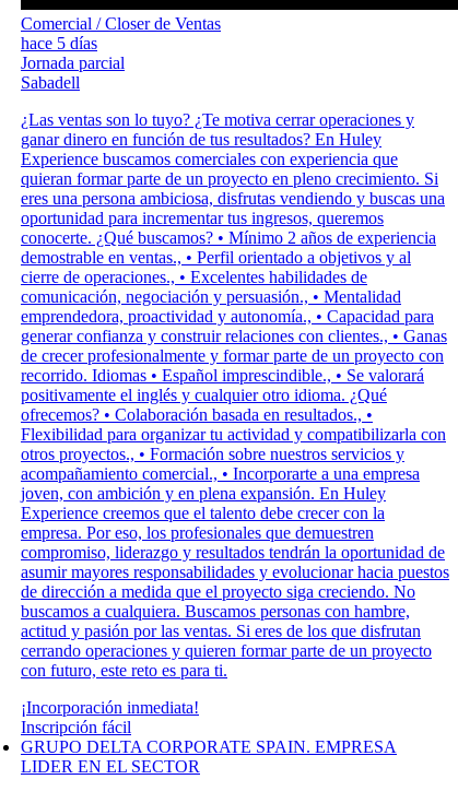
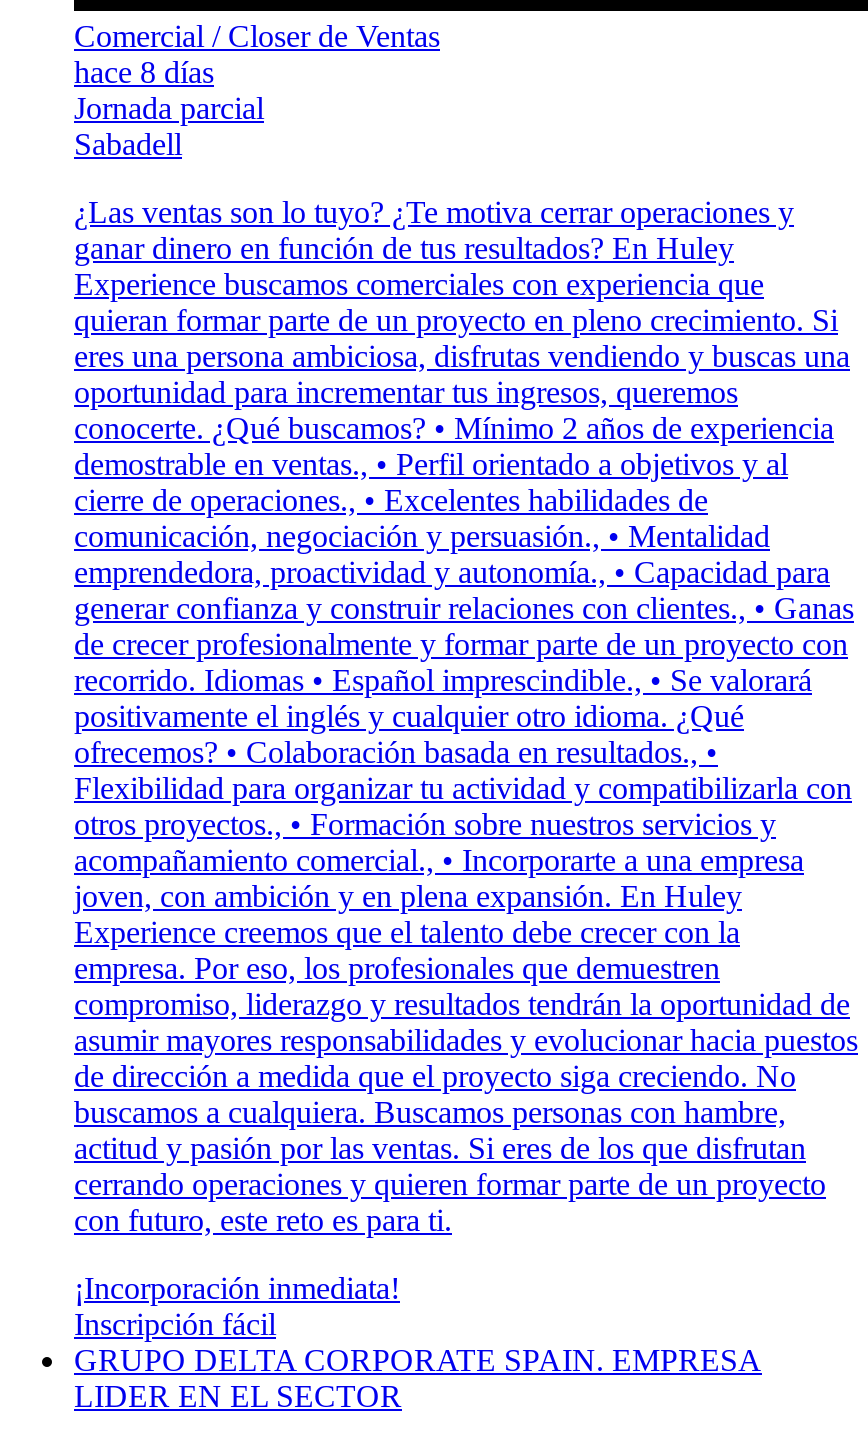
- hace 5 días
+ hace 8 días
